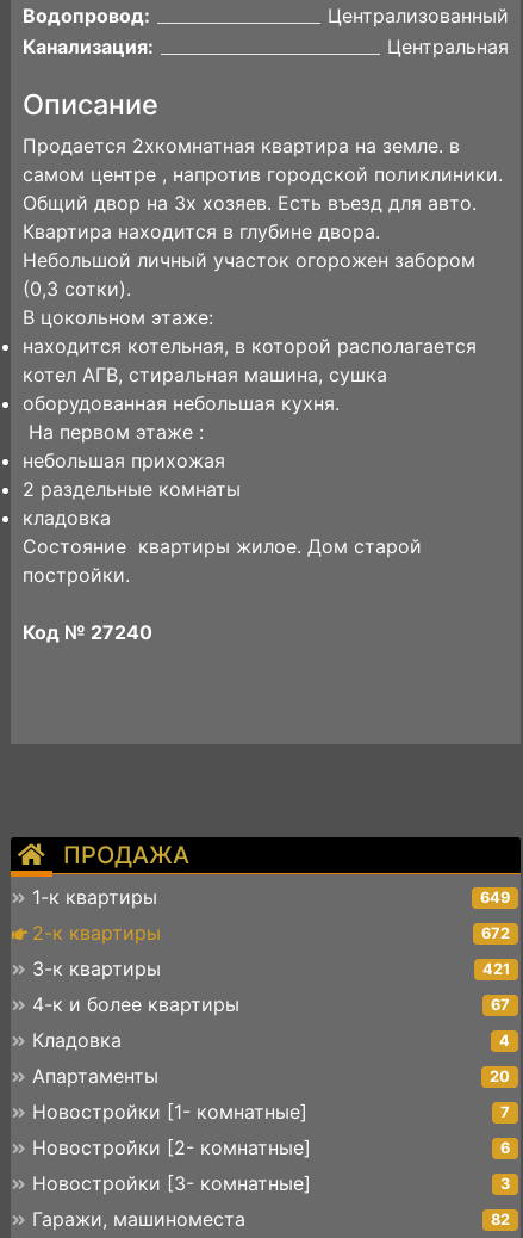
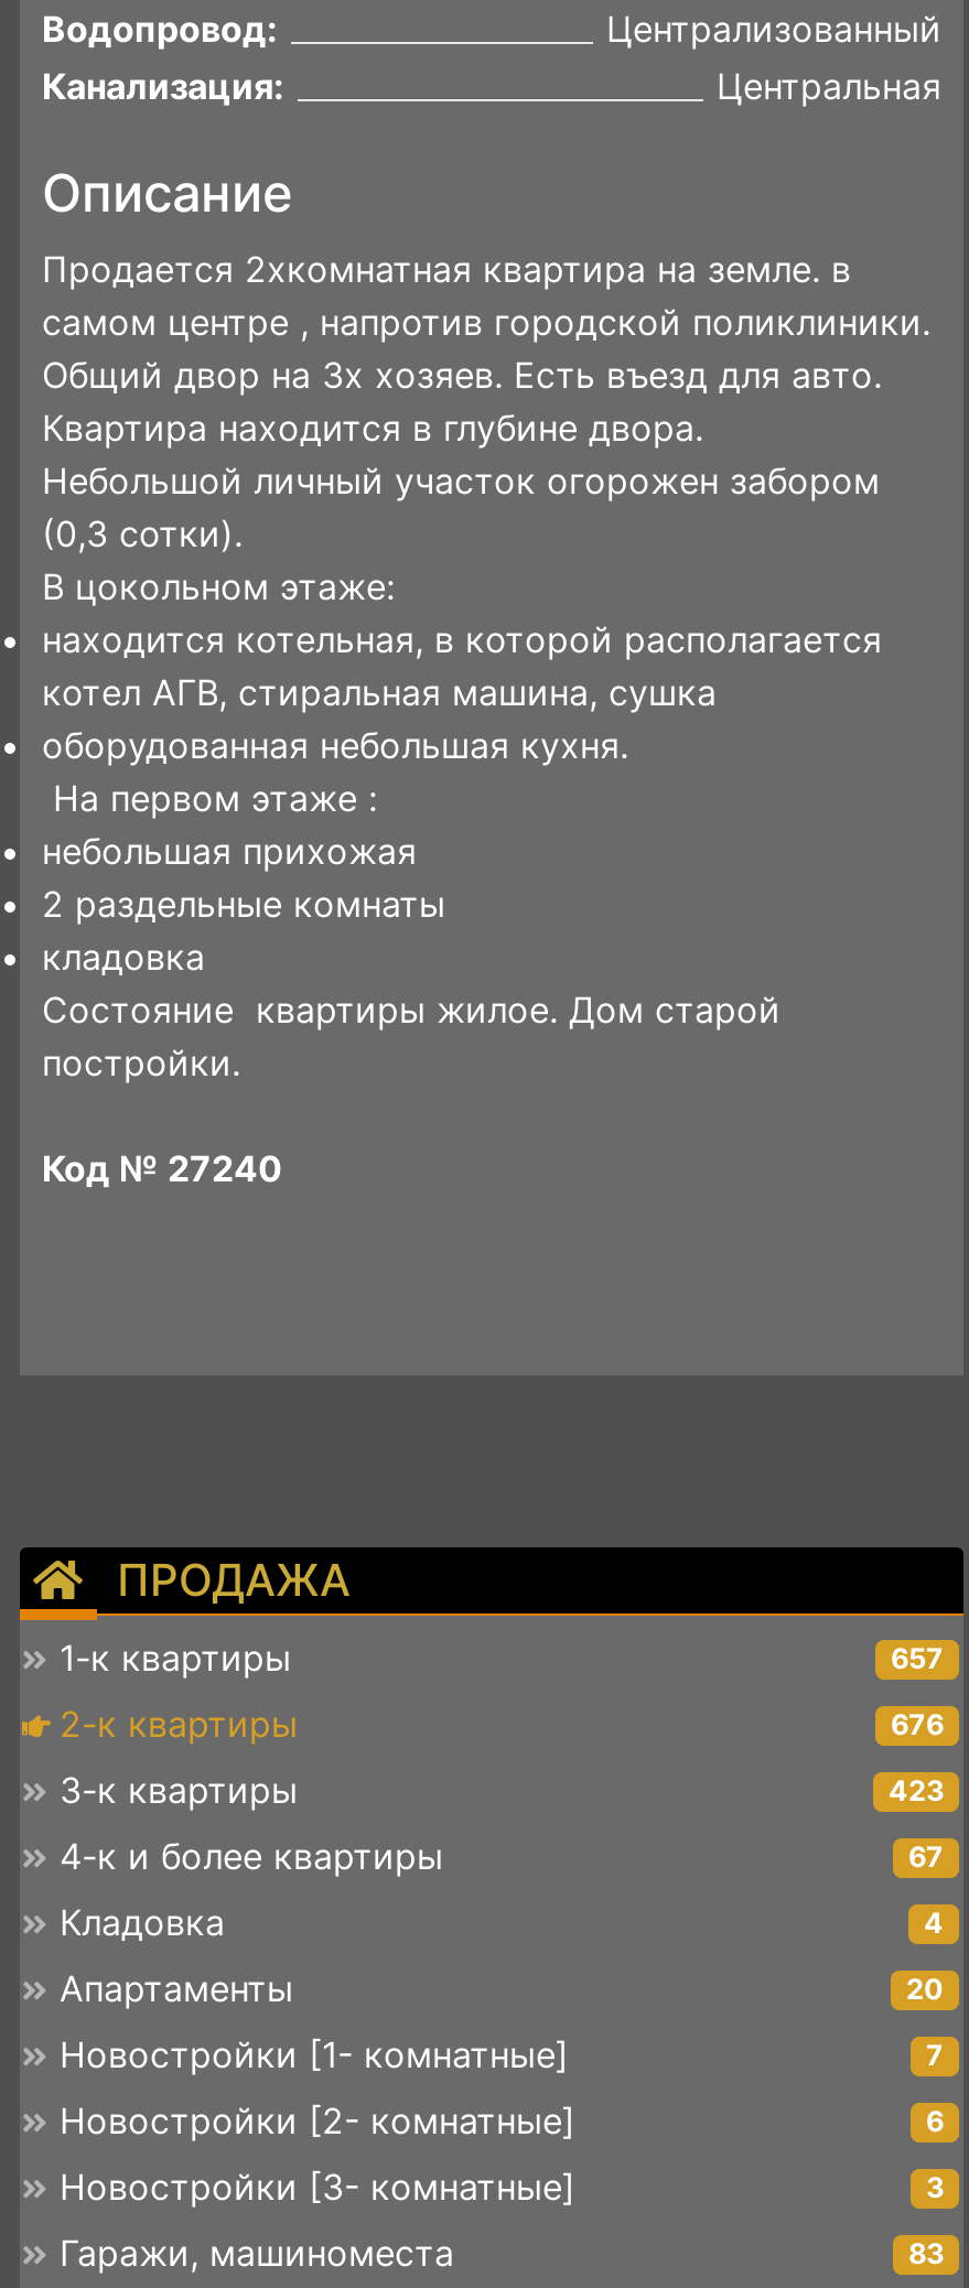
- 649
+ 657

- 672
+ 676

- 421
+ 423

- 82
+ 83
